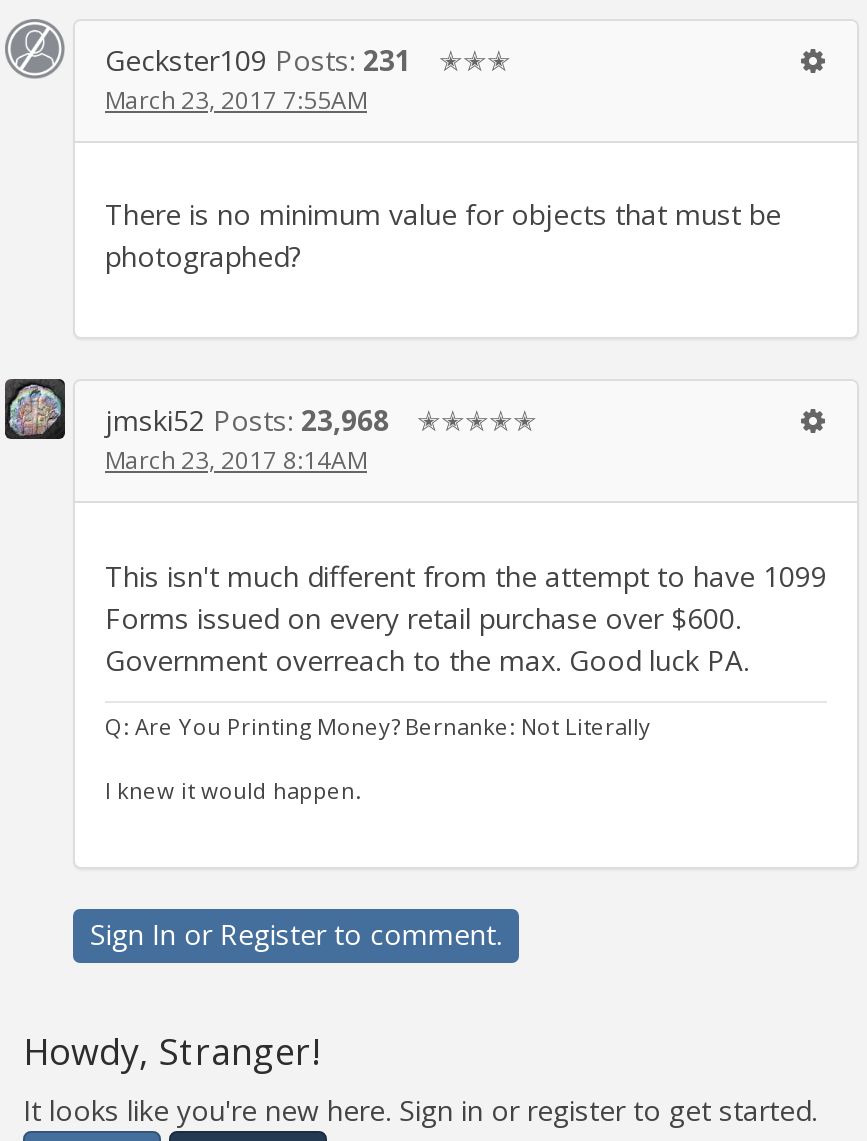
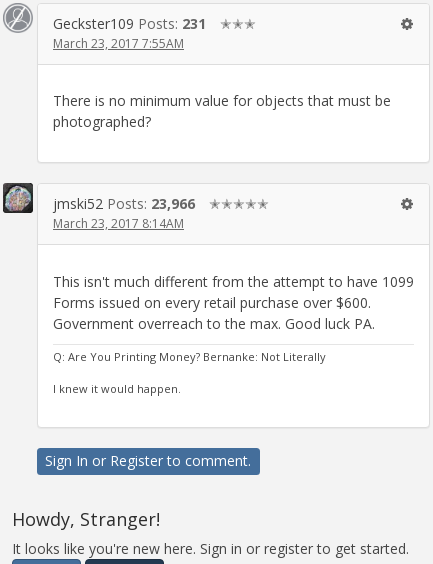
- jmski52 Posts: 23,968
+ jmski52 Posts: 23,966
